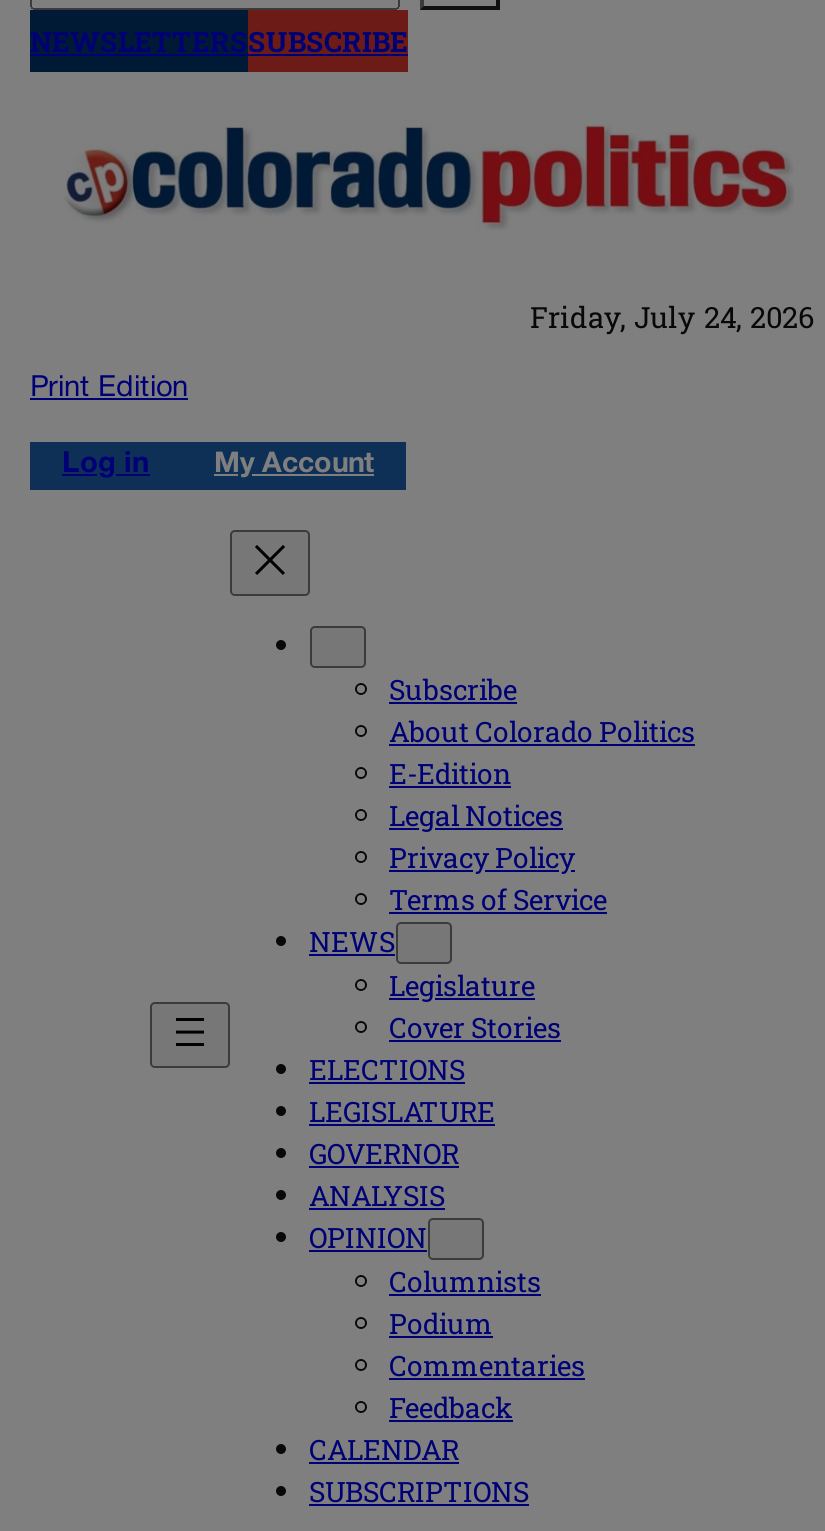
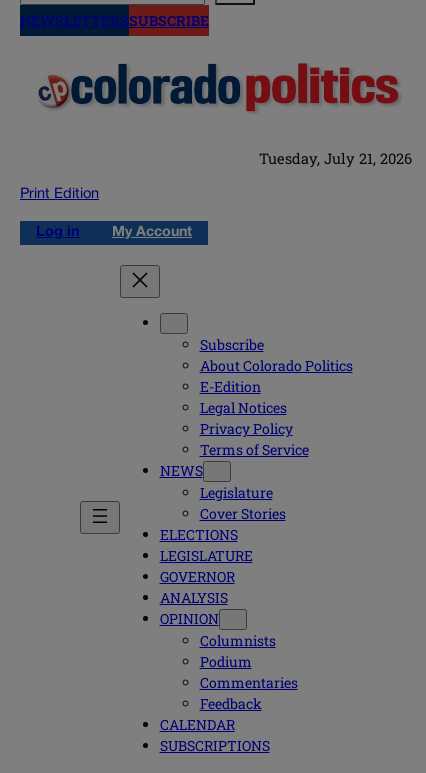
- Friday, July 24, 2026
+ Tuesday, July 21, 2026
